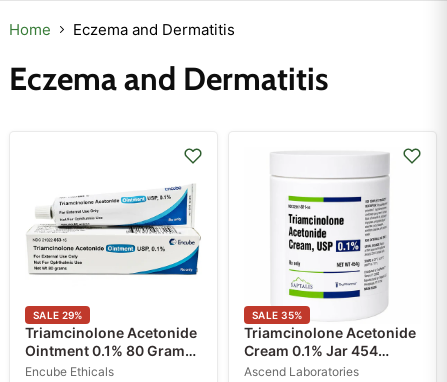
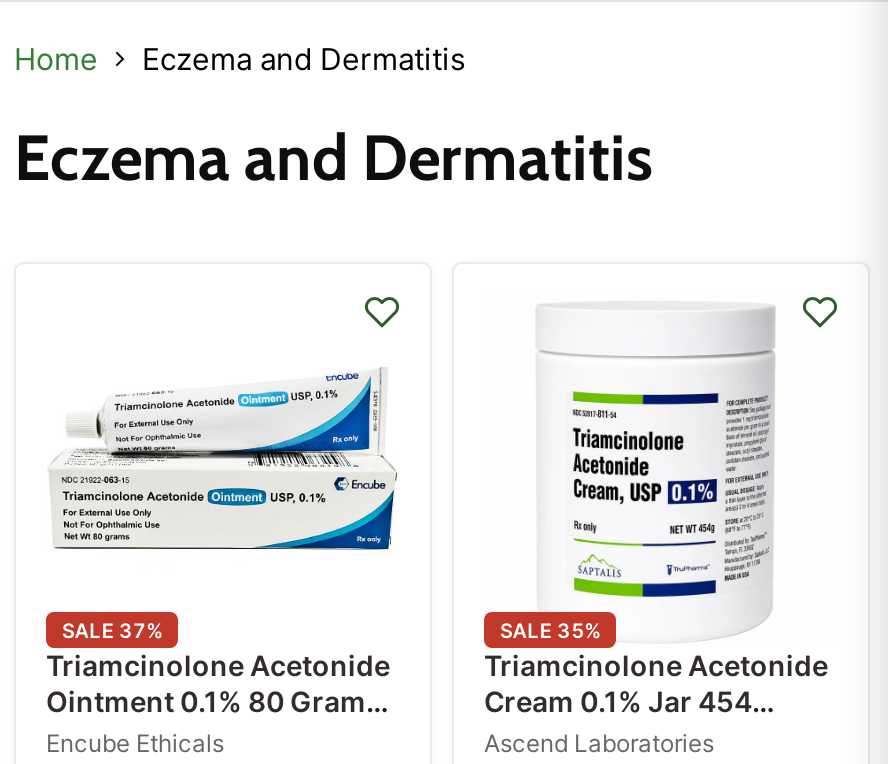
- SALE 29%
+ SALE 37%
